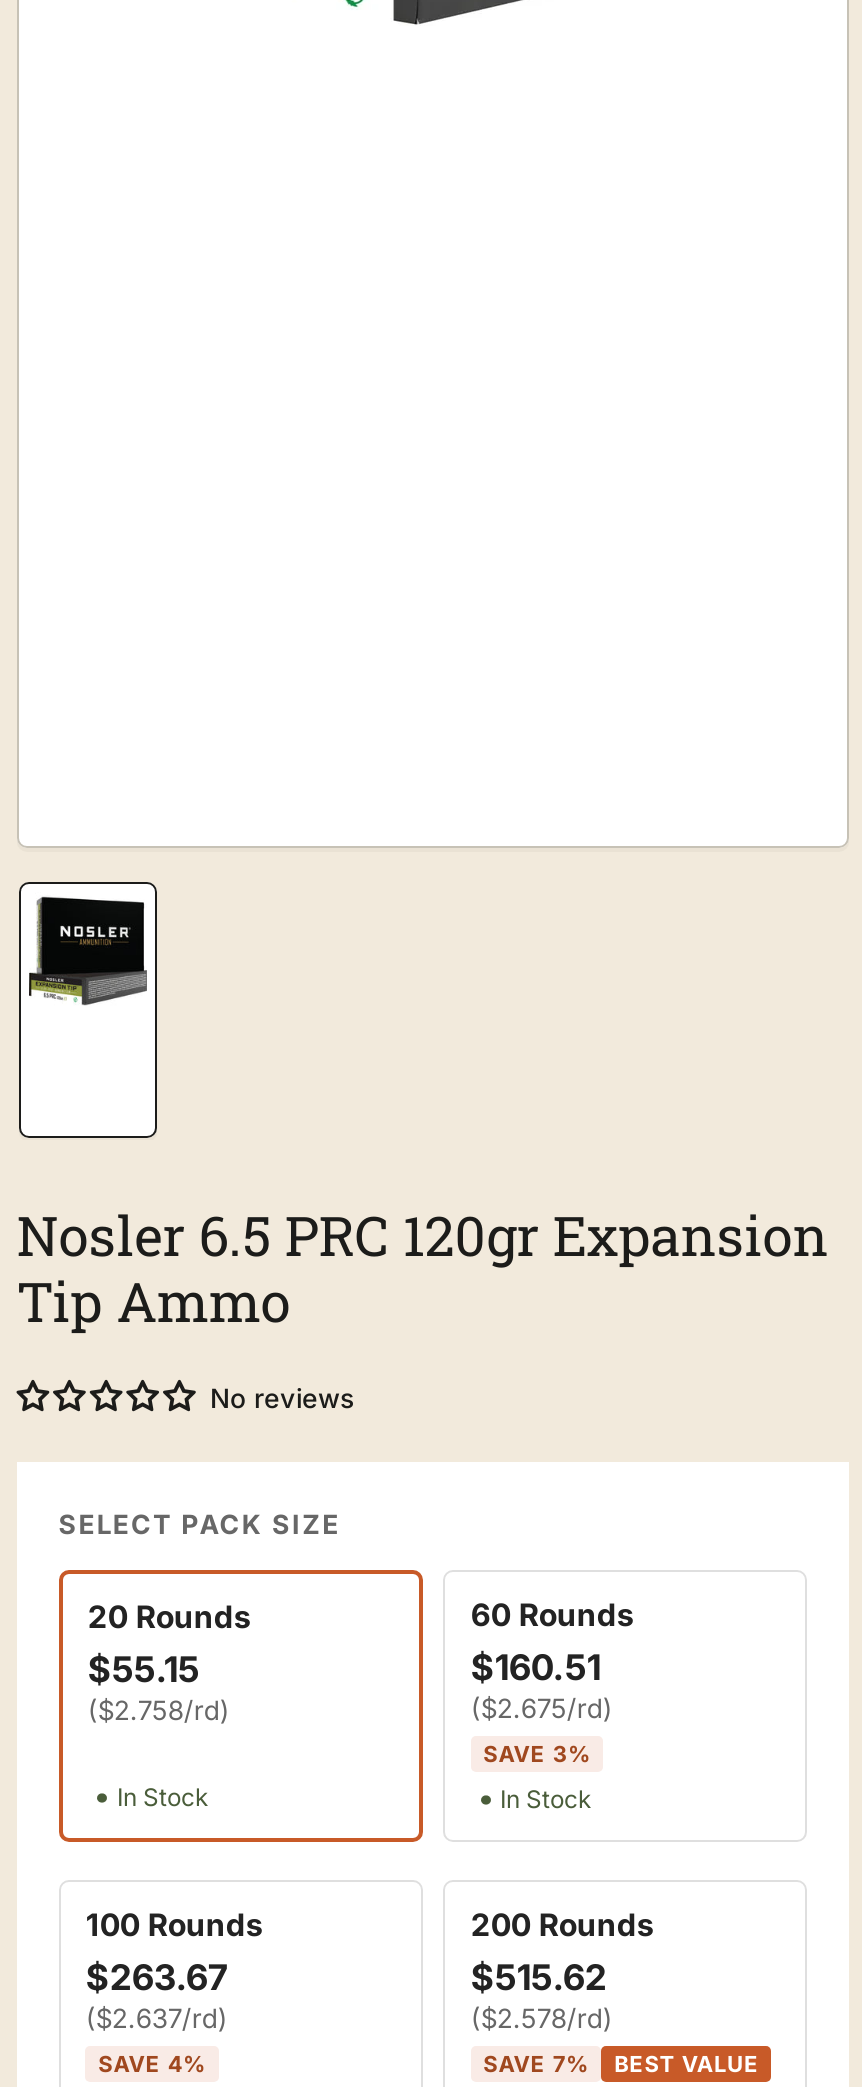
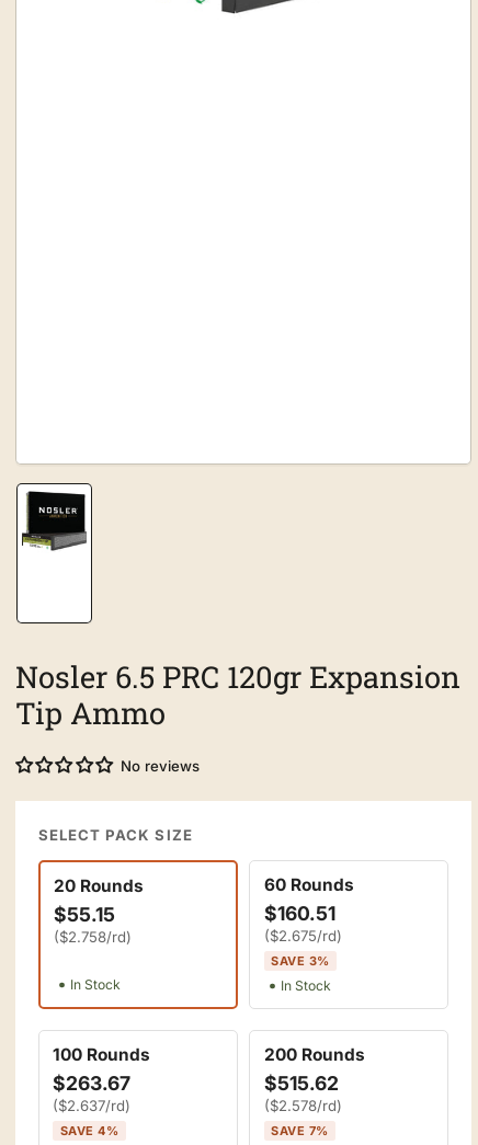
- BEST VALUE
